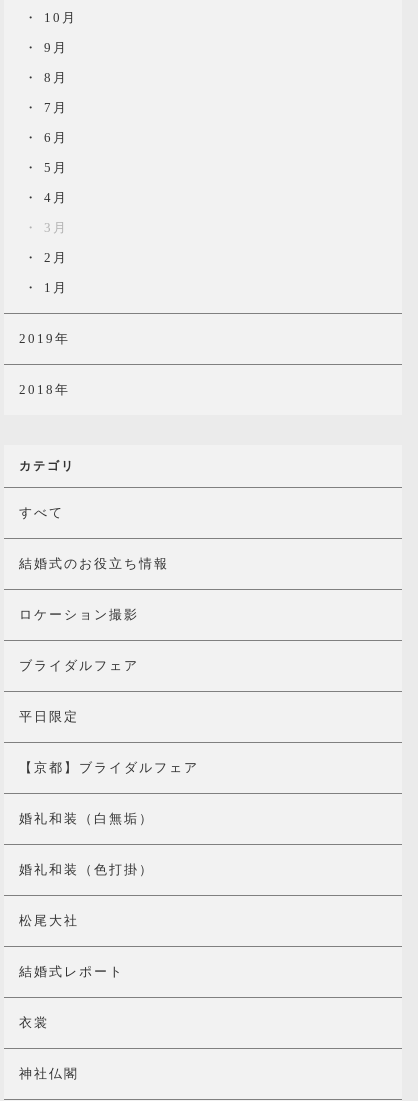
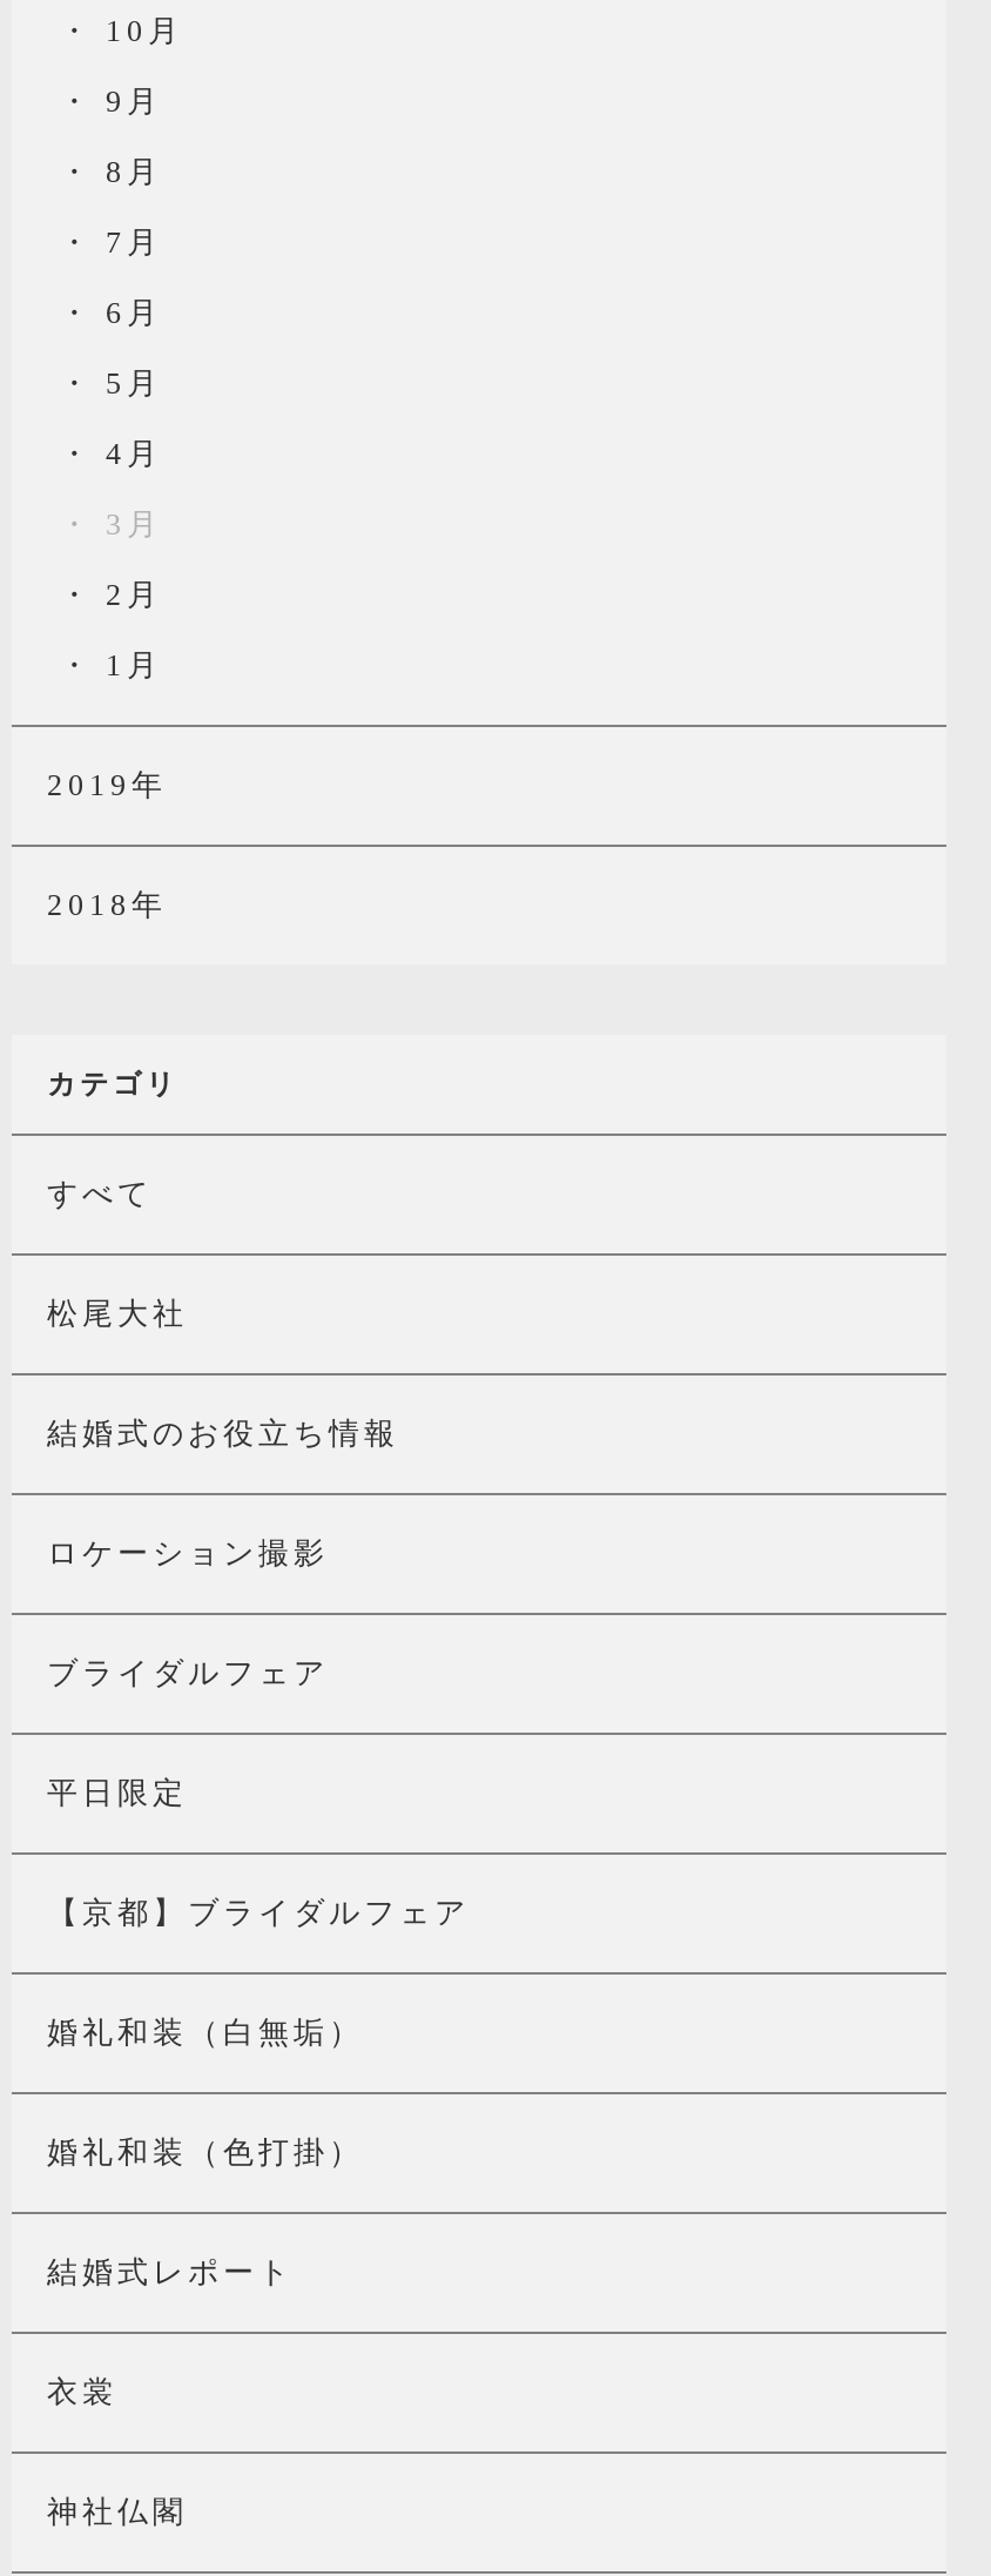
moved down: 結婚式のお役立ち情報 | ロケーション撮影 | ブライダルフェア | 平日限定 | 【京都】ブライダルフェア | 婚礼和装（白無垢） | 婚礼和装（色打掛）

moved up: 松尾大社
